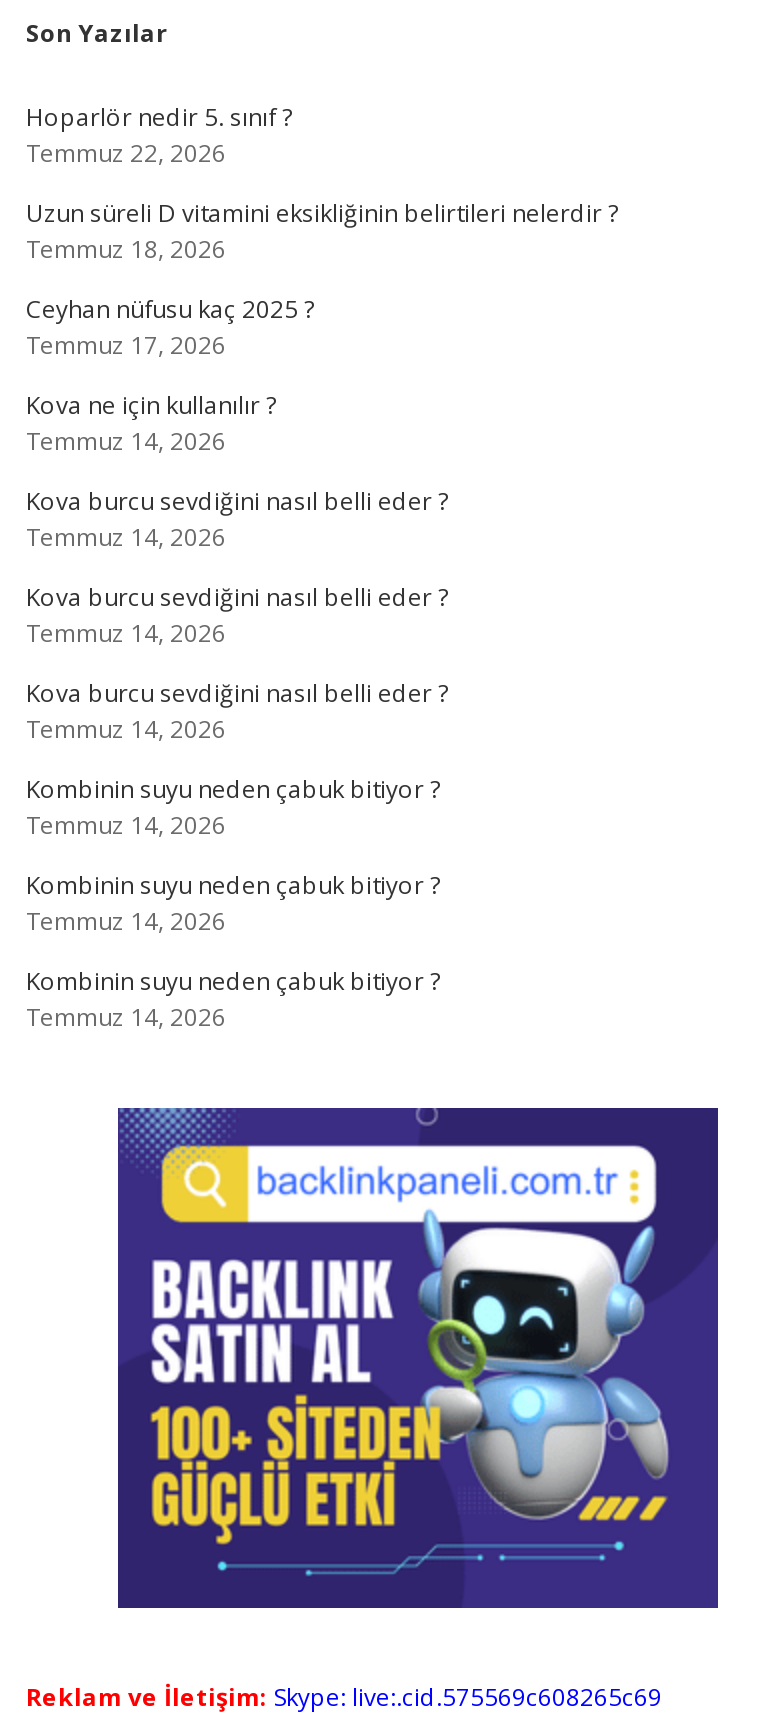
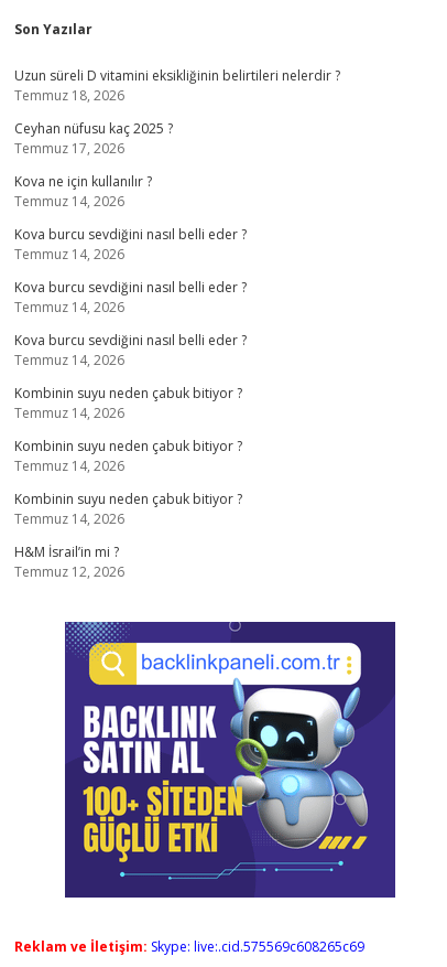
- Hoparlör nedir 5. sınıf ?
- Temmuz 22, 2026

moved up: Uzun süreli D vitamini eksikliğinin belirtileri nelerdir ? | Temmuz 18, 2026 | Ceyhan nüfusu kaç 2025 ? | ... | Kombinin suyu neden çabuk bitiyor ? | Temmuz 14, 2026

+ H&M İsrail’in mi ?
+ Temmuz 12, 2026
